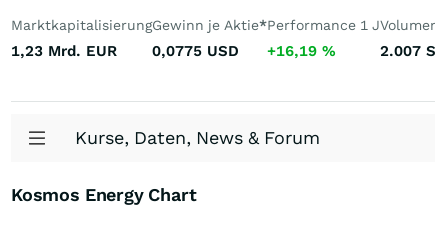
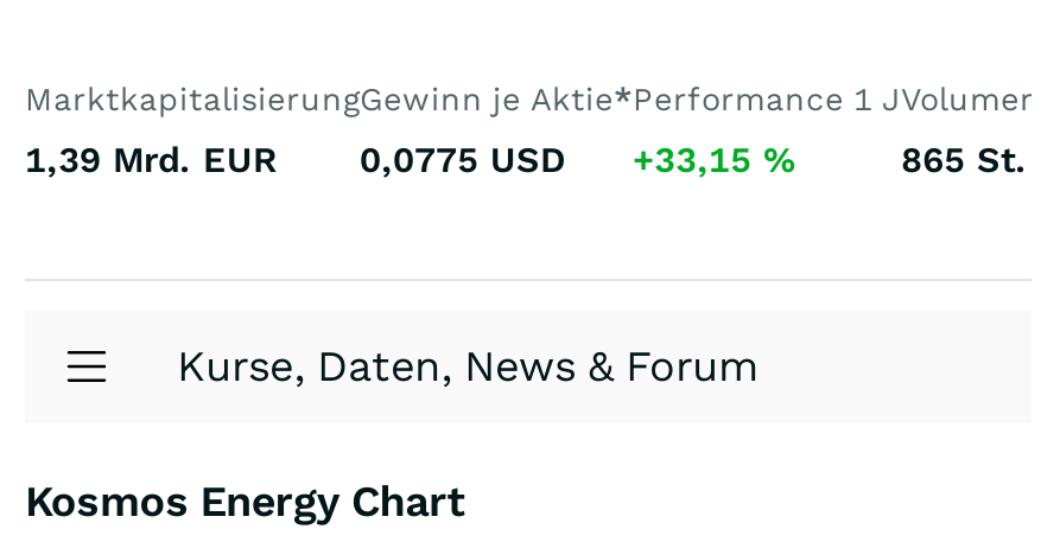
- 1,23 Mrd. EUR
+ 1,39 Mrd. EUR

- +16,19%
+ +33,15%

- 2.007 St.
+ 865 St.
